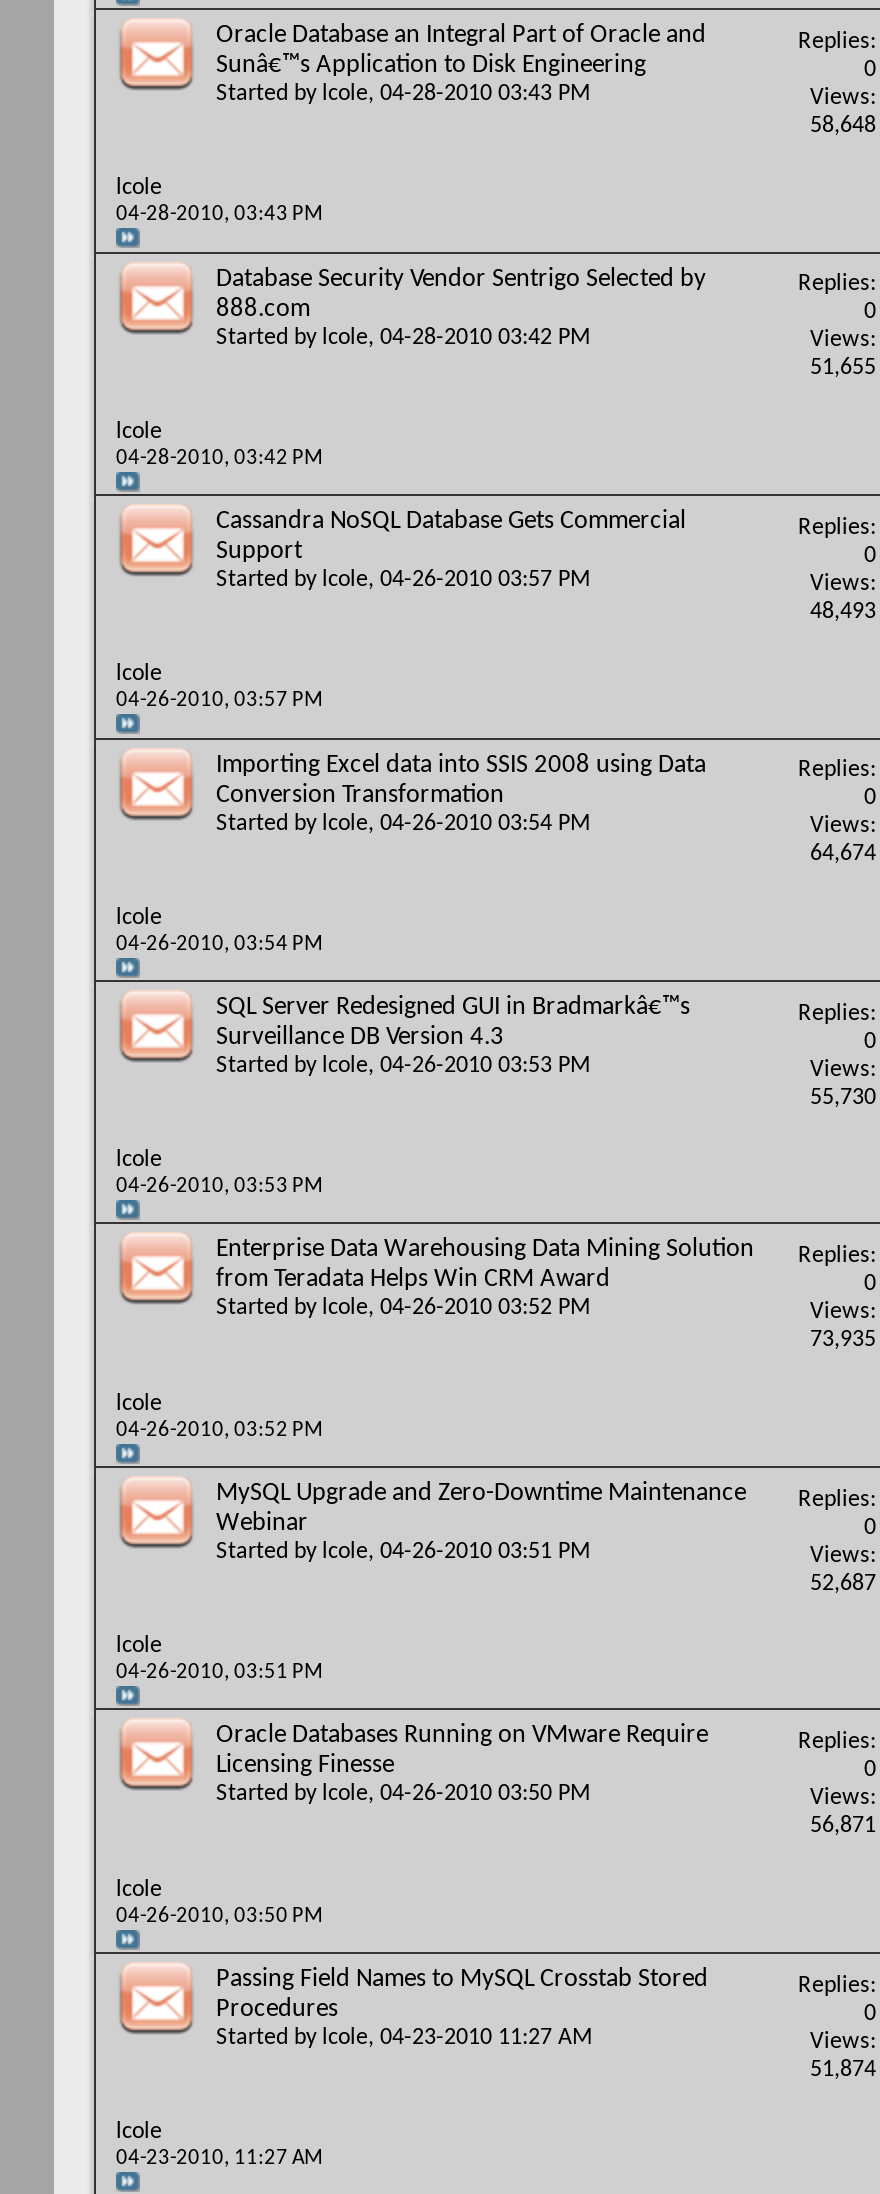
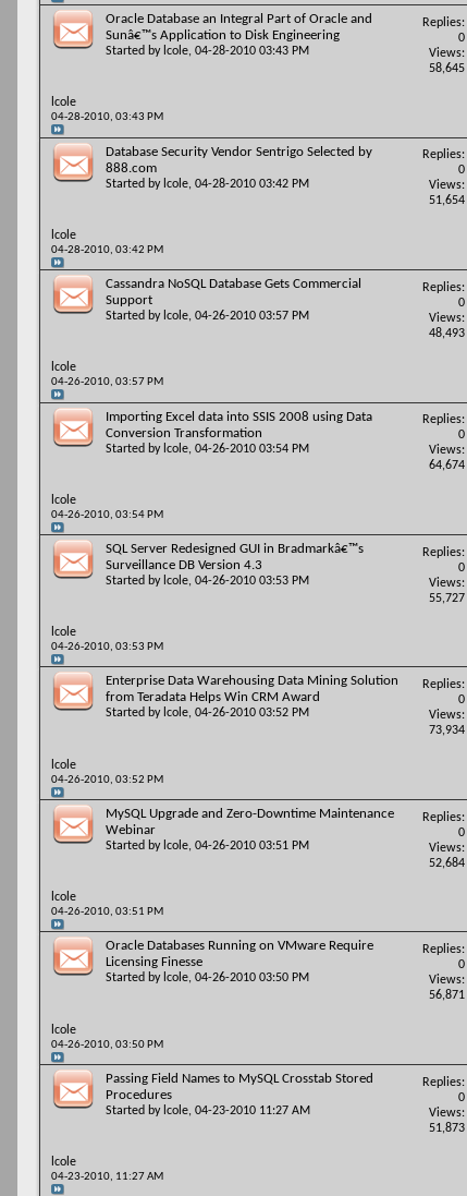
- 58,648
+ 58,645

- 51,655
+ 51,654

- 55,730
+ 55,727

- 73,935
+ 73,934

- 52,687
+ 52,684

- 51,874
+ 51,873
